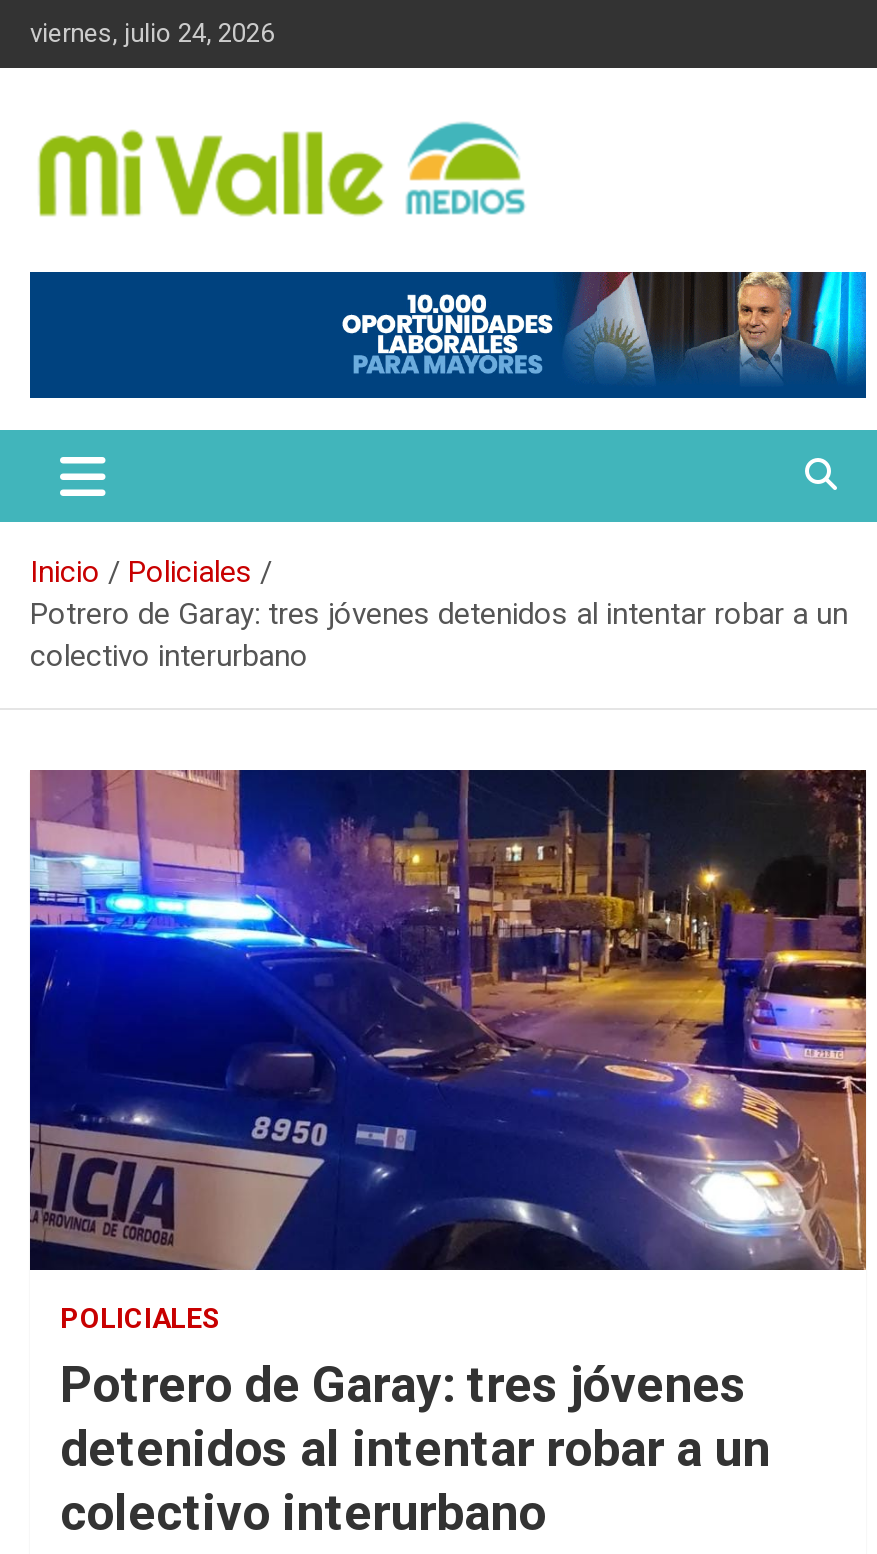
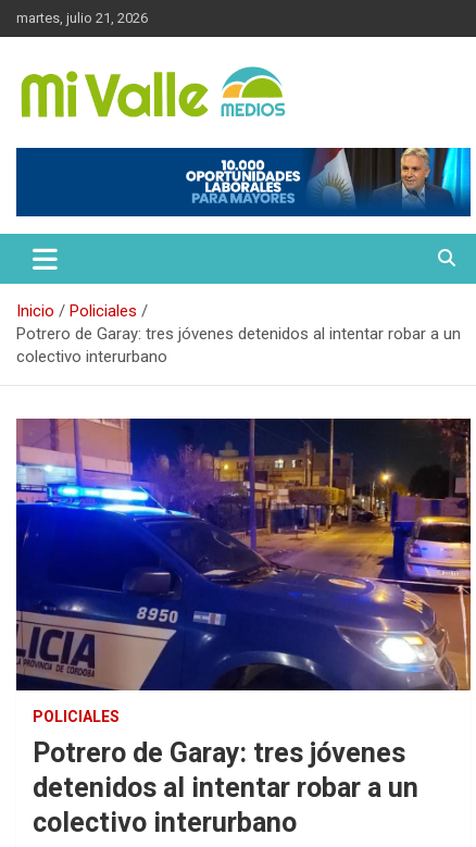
- viernes, julio 24, 2026
+ martes, julio 21, 2026
